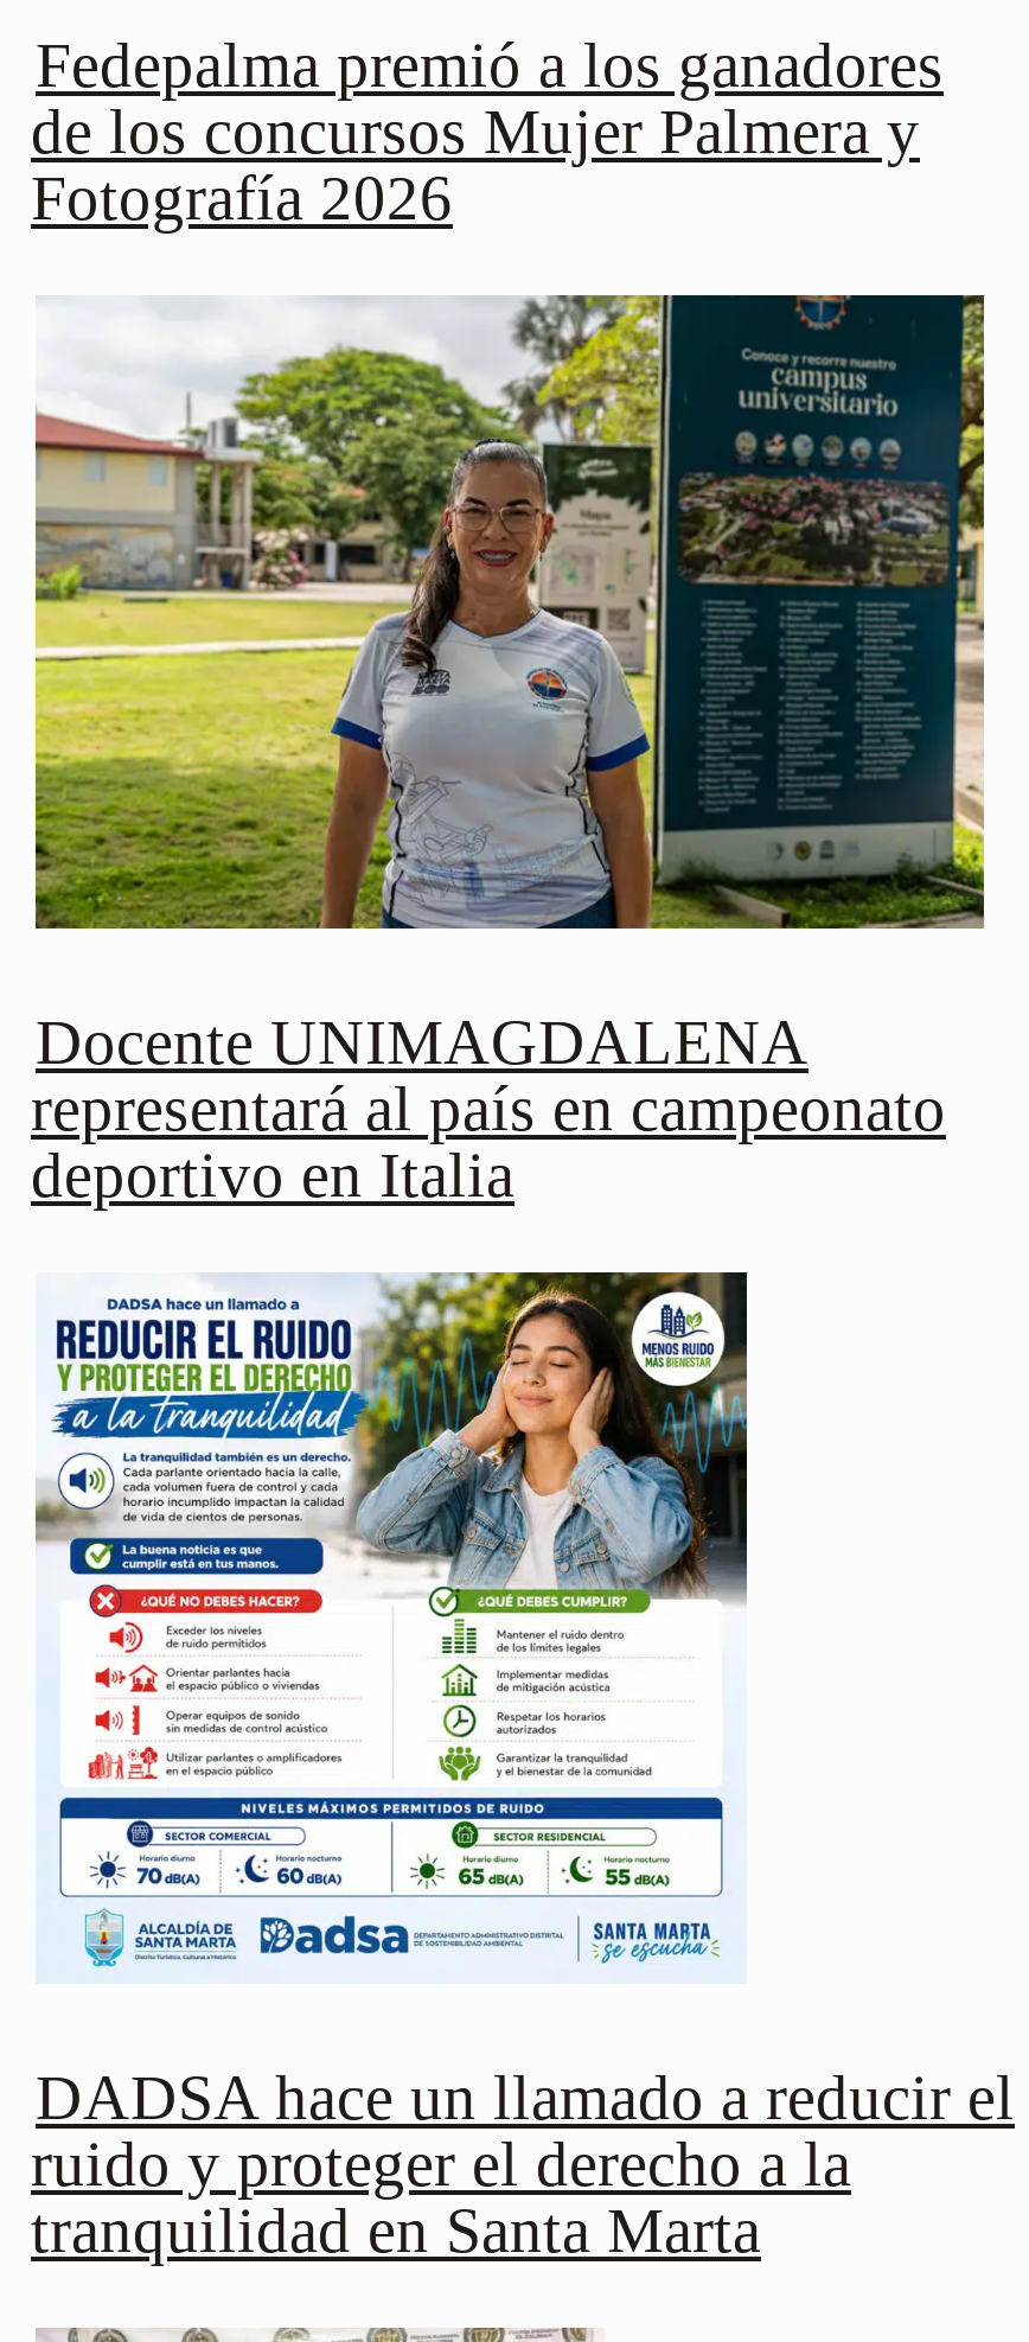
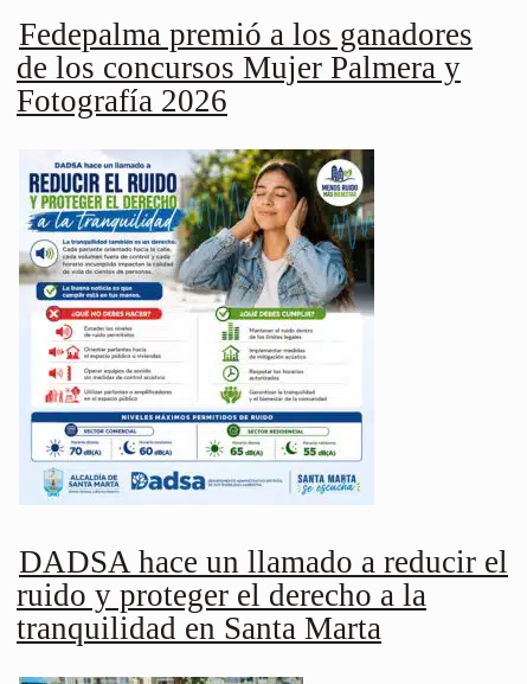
- [image]
- Docente UNIMAGDALENA
- representará al país en campeonato
- deportivo en Italia
